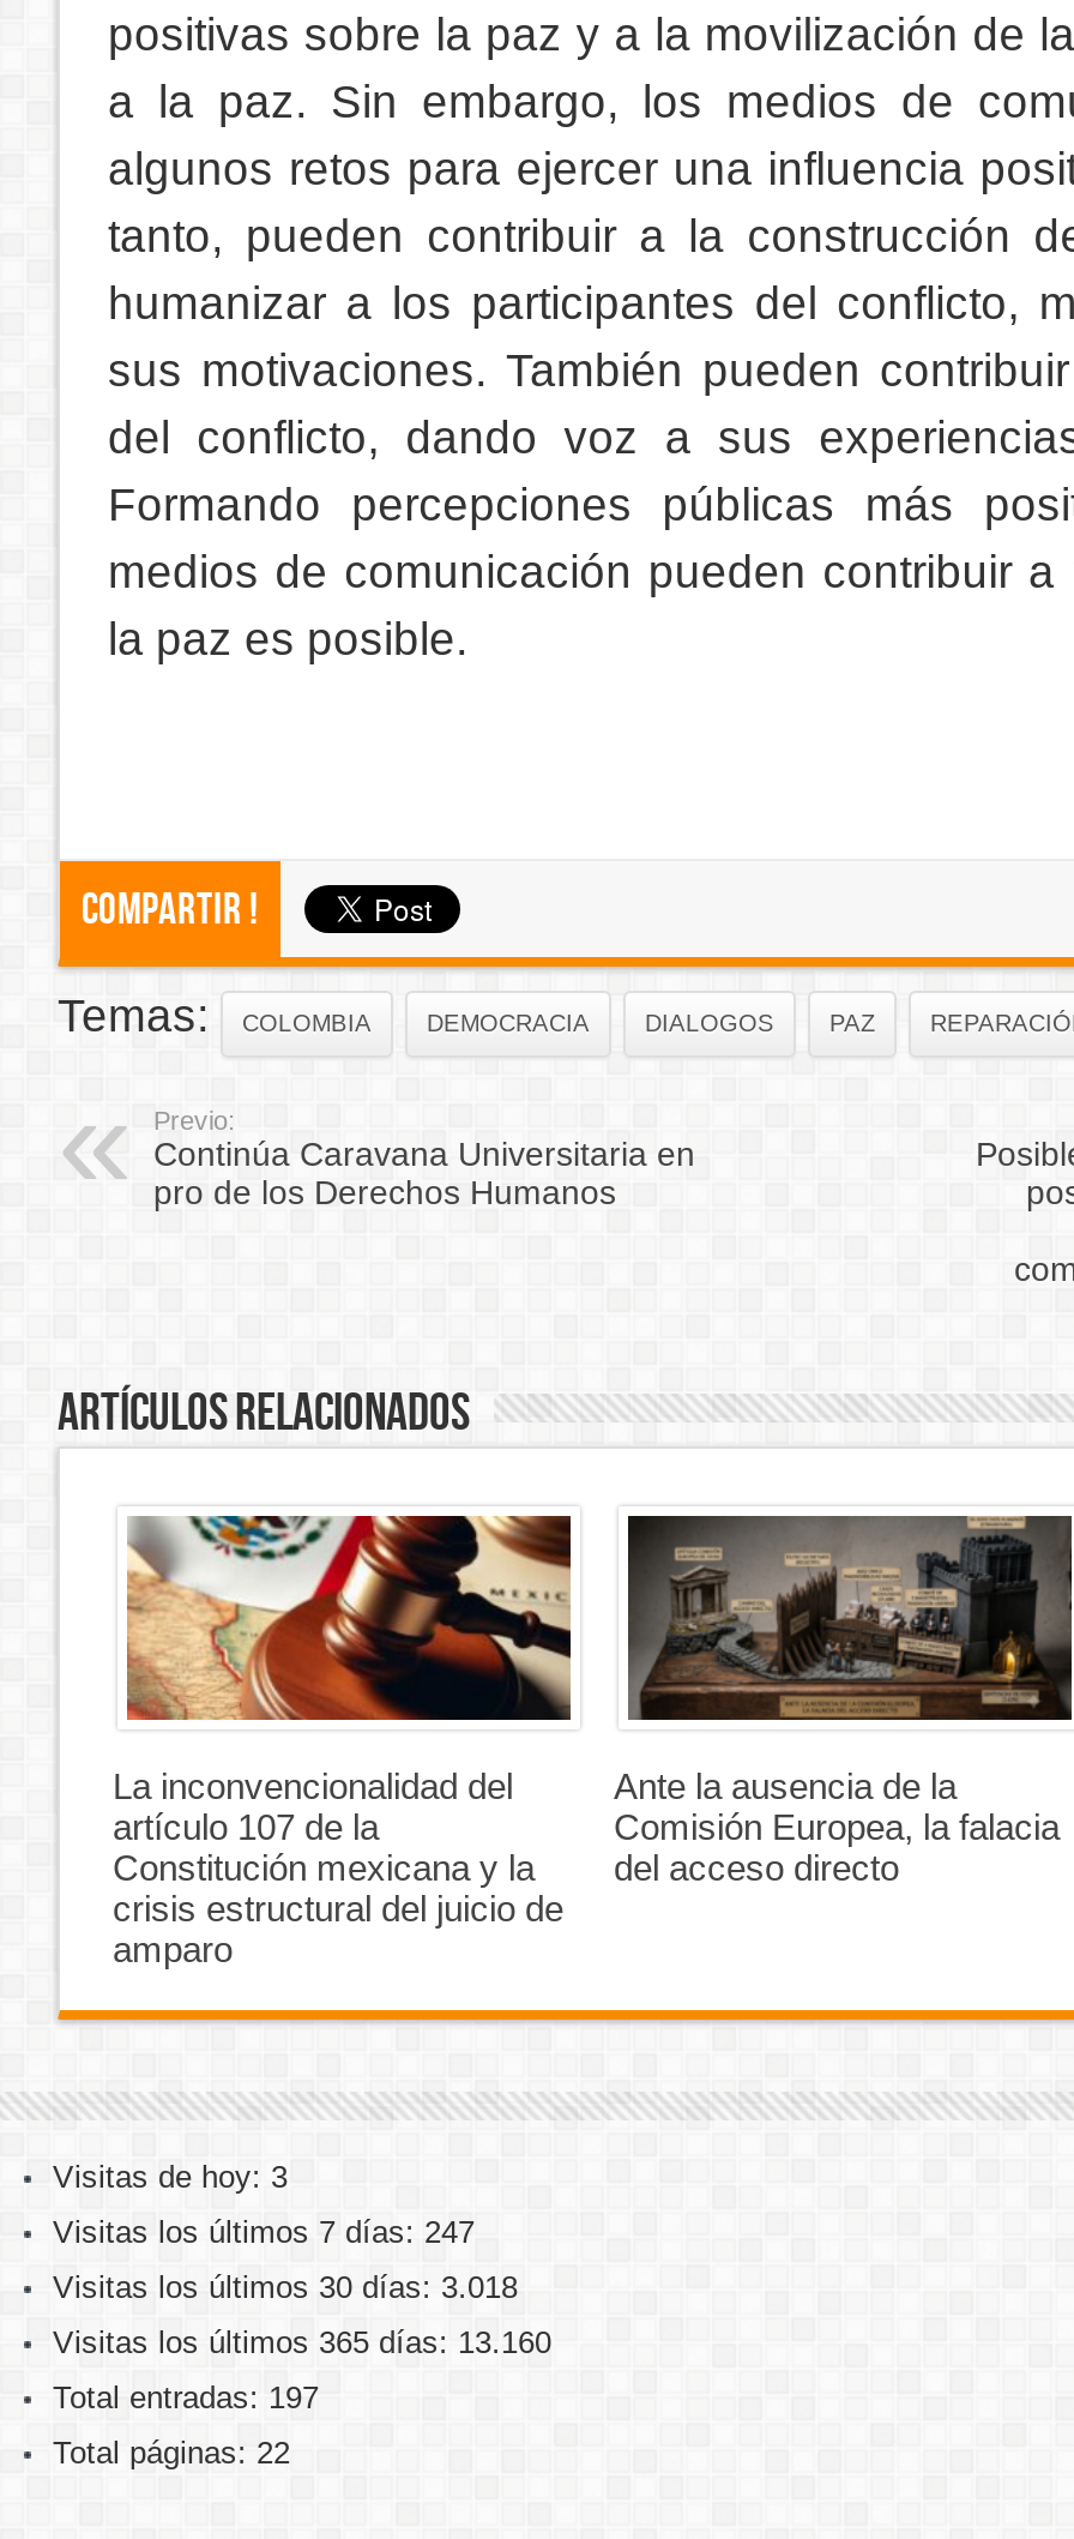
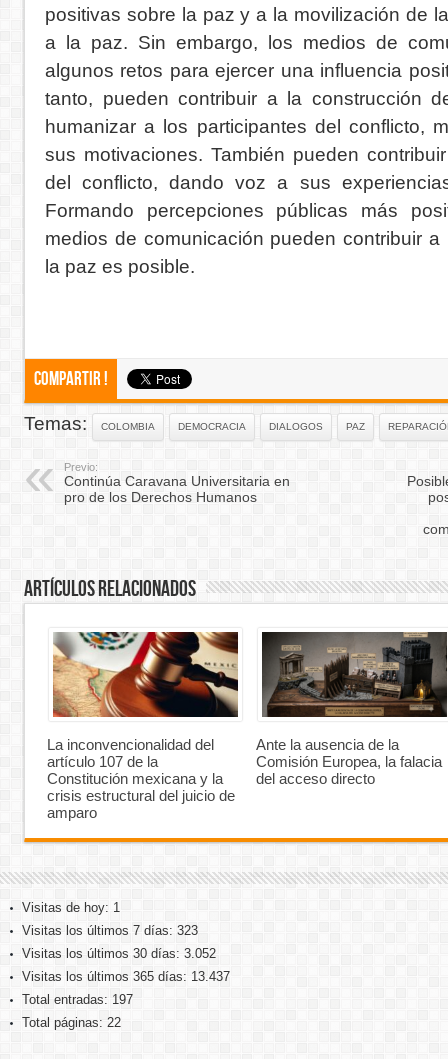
- Visitas de hoy: 3
+ Visitas de hoy: 1

- Visitas los últimos 7 días: 247
+ Visitas los últimos 7 días: 323

- Visitas los últimos 30 días: 3.018
+ Visitas los últimos 30 días: 3.052

- Visitas los últimos 365 días: 13.160
+ Visitas los últimos 365 días: 13.437
